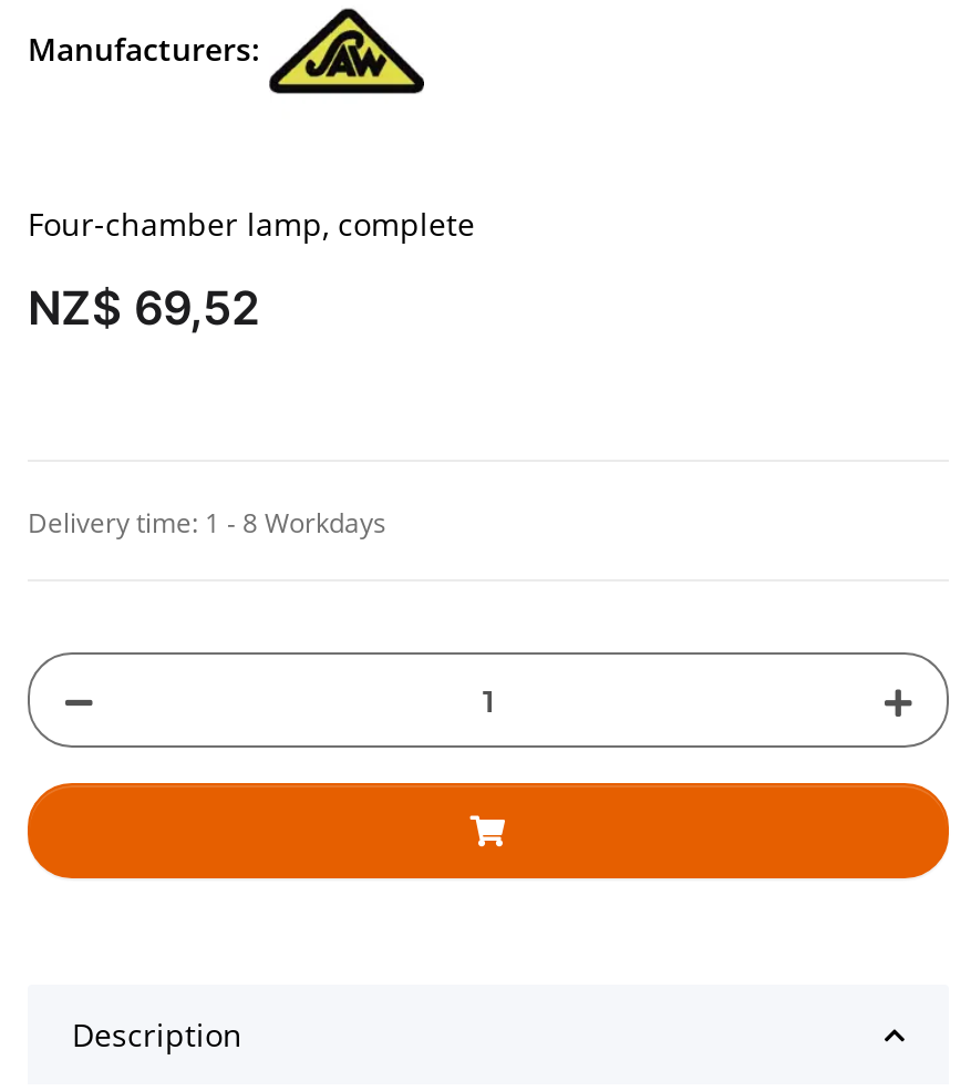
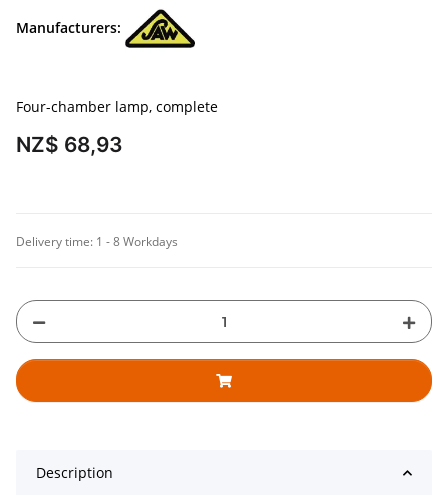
- NZ$ 69,52
+ NZ$ 68,93
